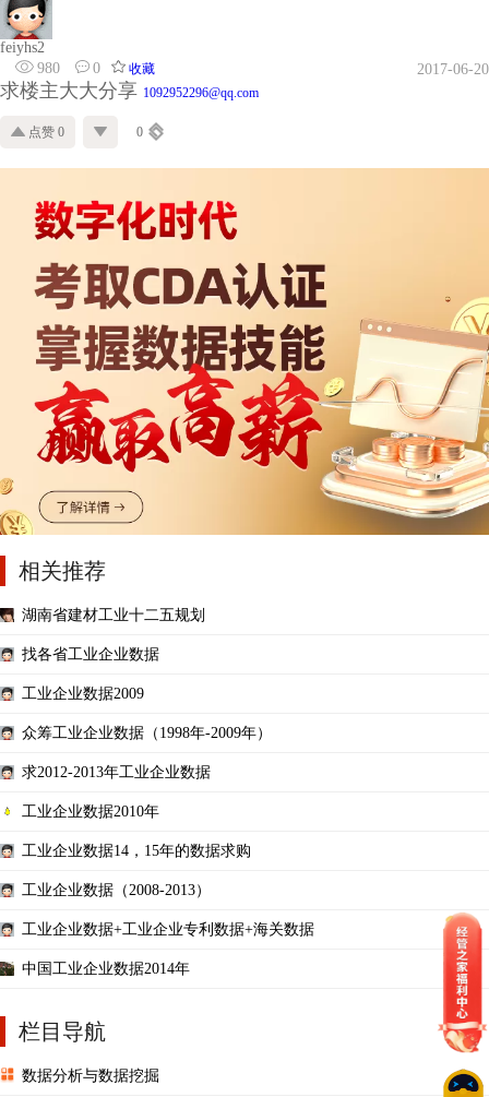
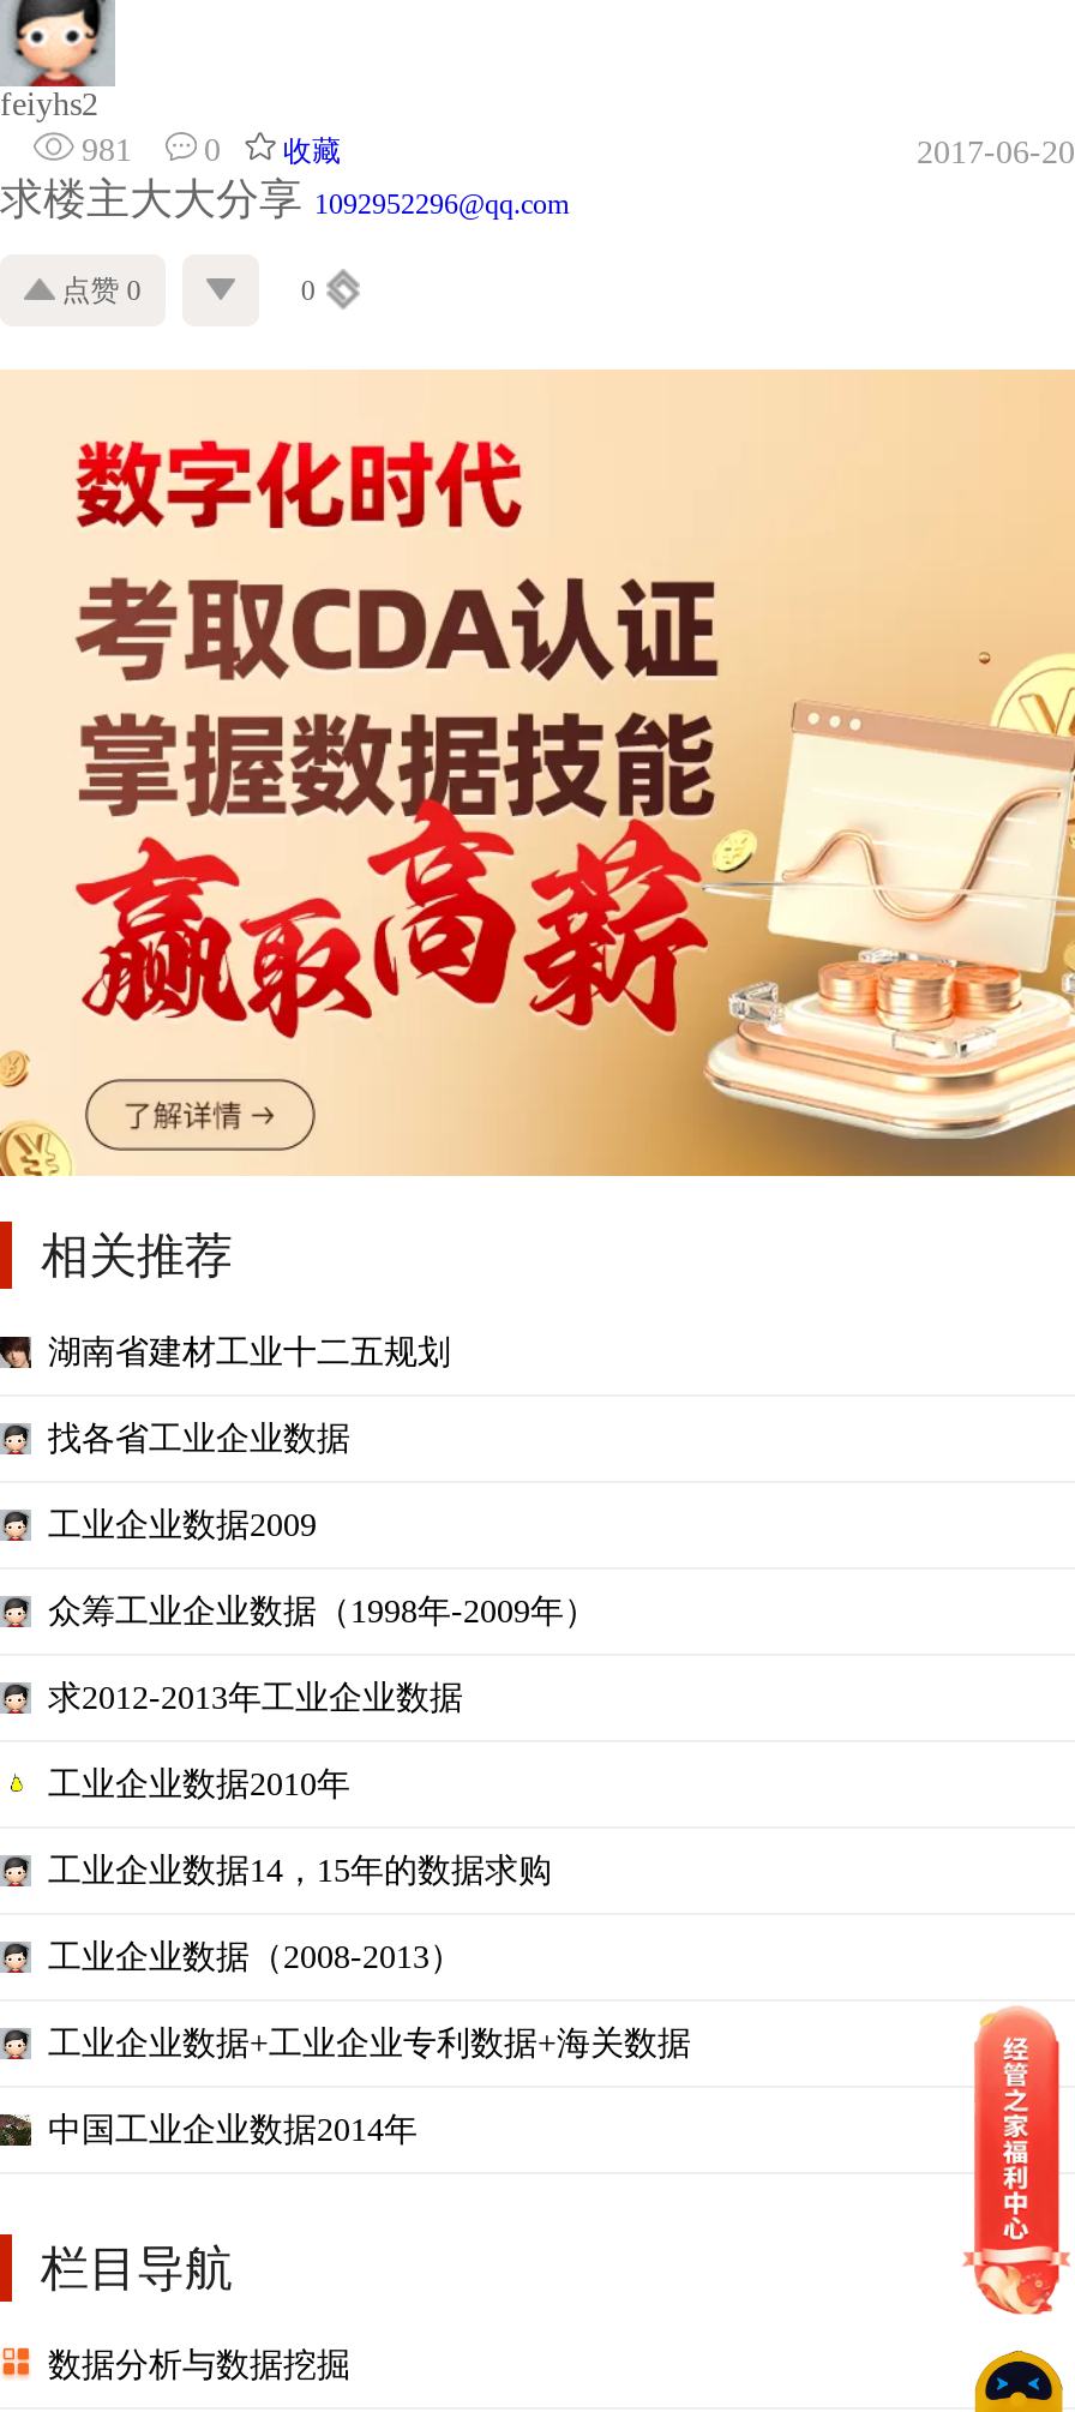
- 980 0 收藏
+ 981 0 收藏
